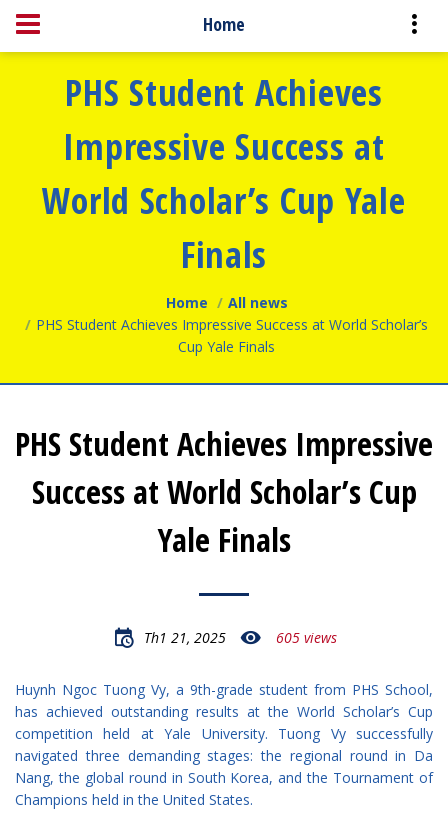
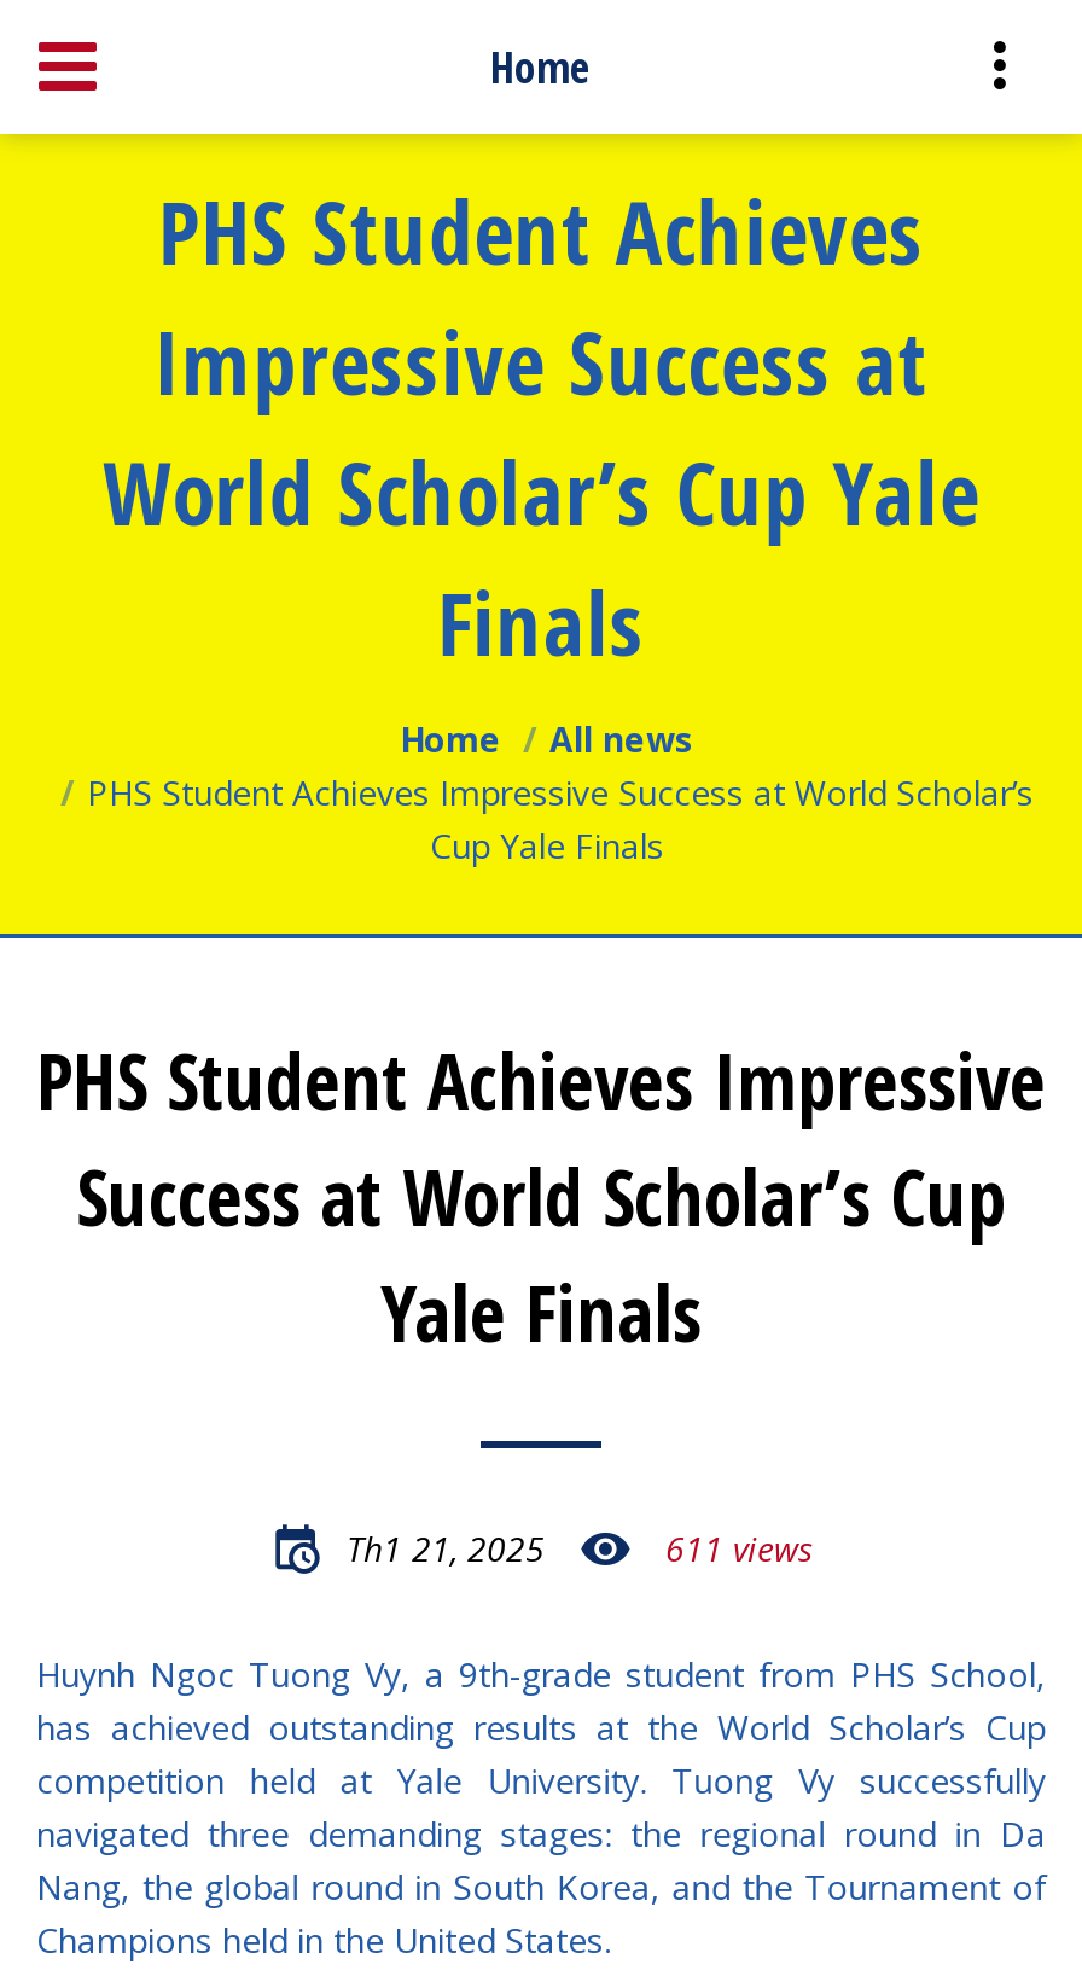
- 605 views
+ 611 views
